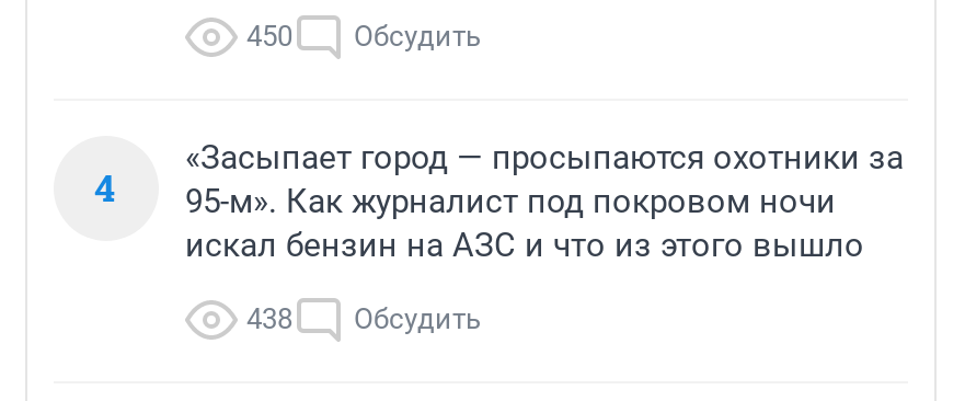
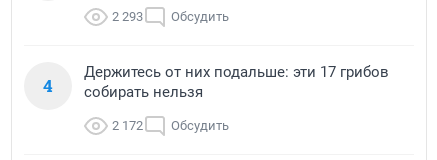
- 450 Обсудить
+ 2 293 Обсудить

- «Засыпает город — просыпаются охотники за
- 95-м». Как журналист под покровом ночи
- искал бензин на АЗС и что из этого вышло
+ Держитесь от них подальше: эти 17 грибов
+ собирать нельзя

- 438 Обсудить
+ 2 172 Обсудить
